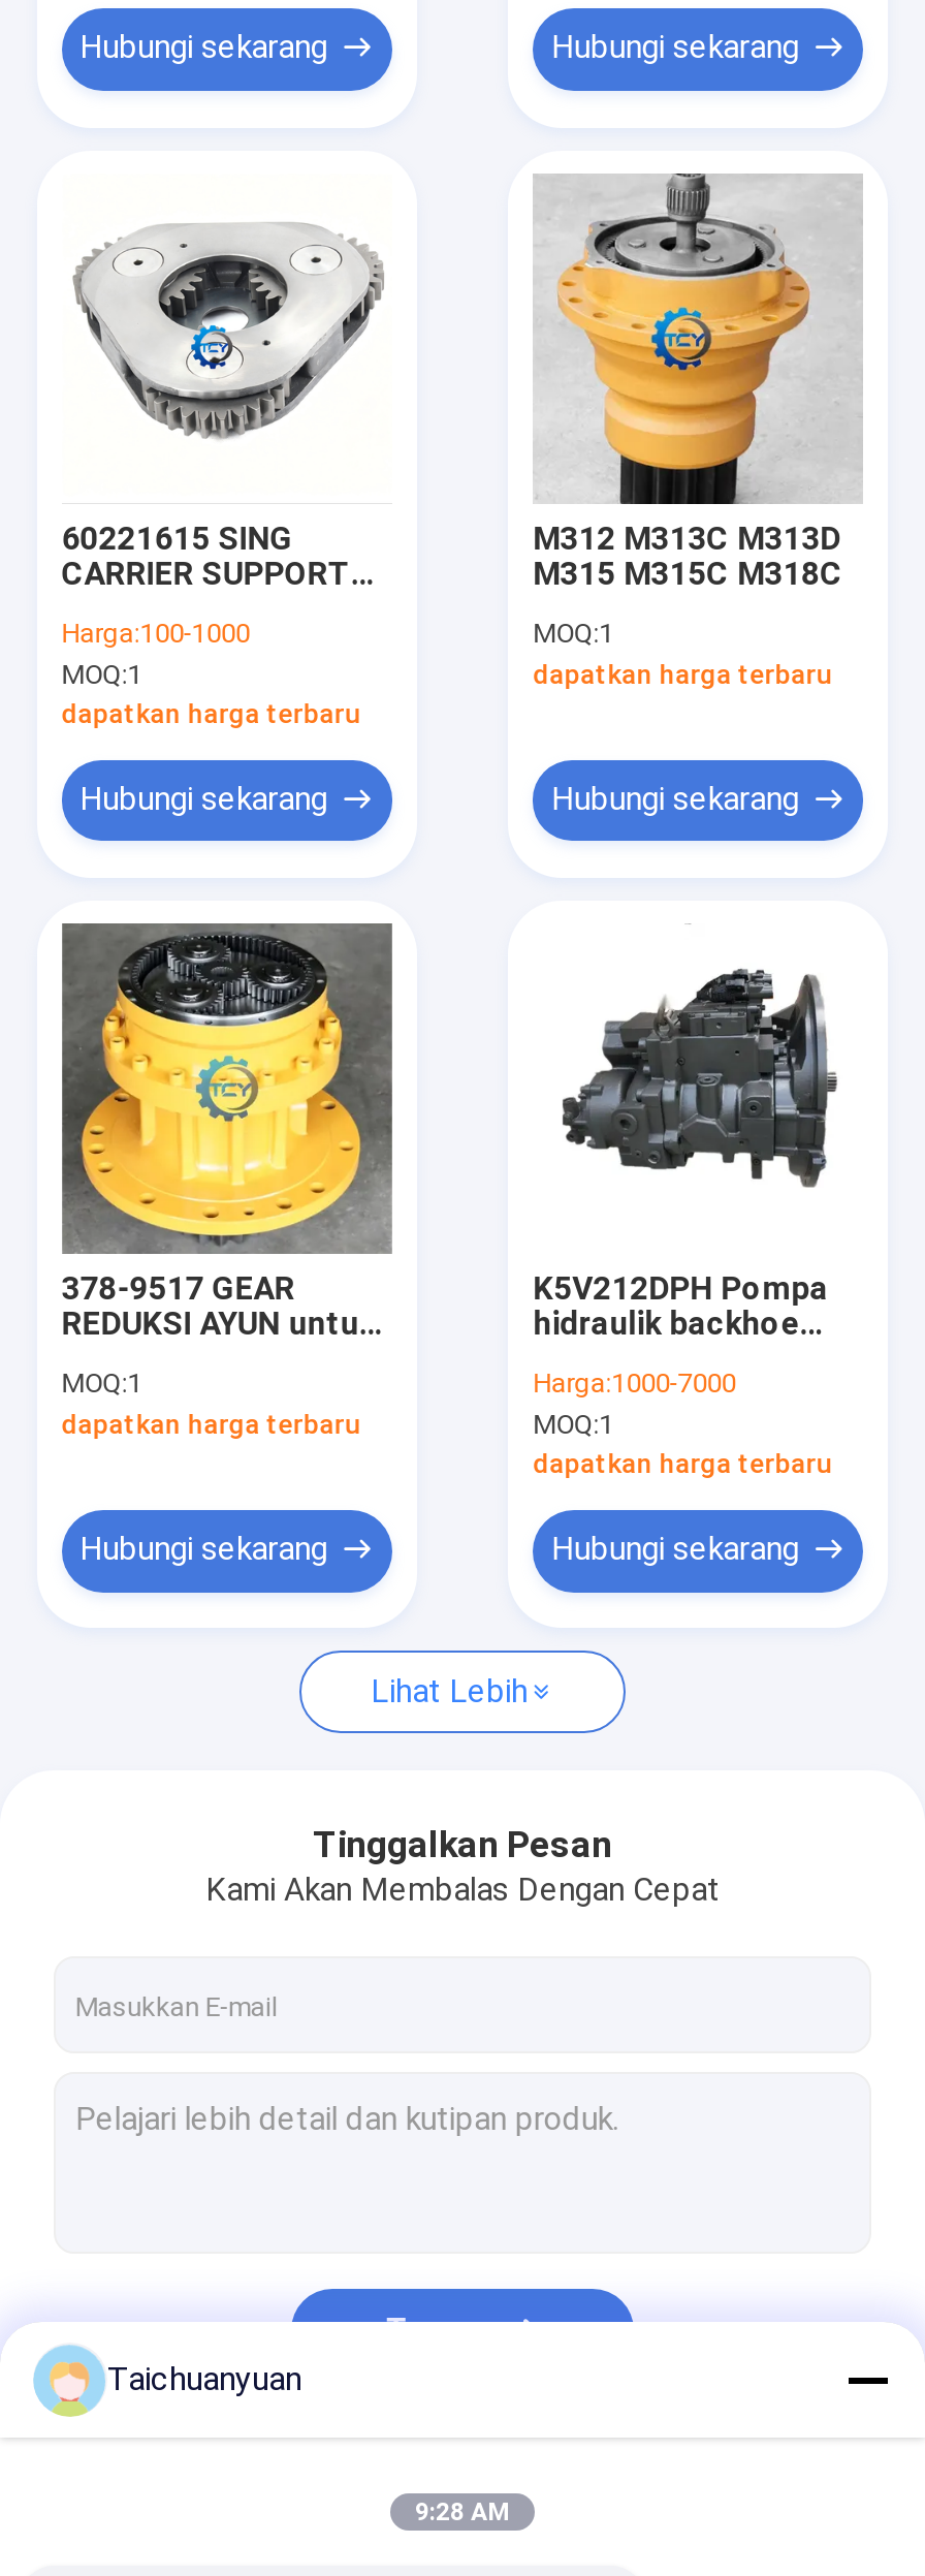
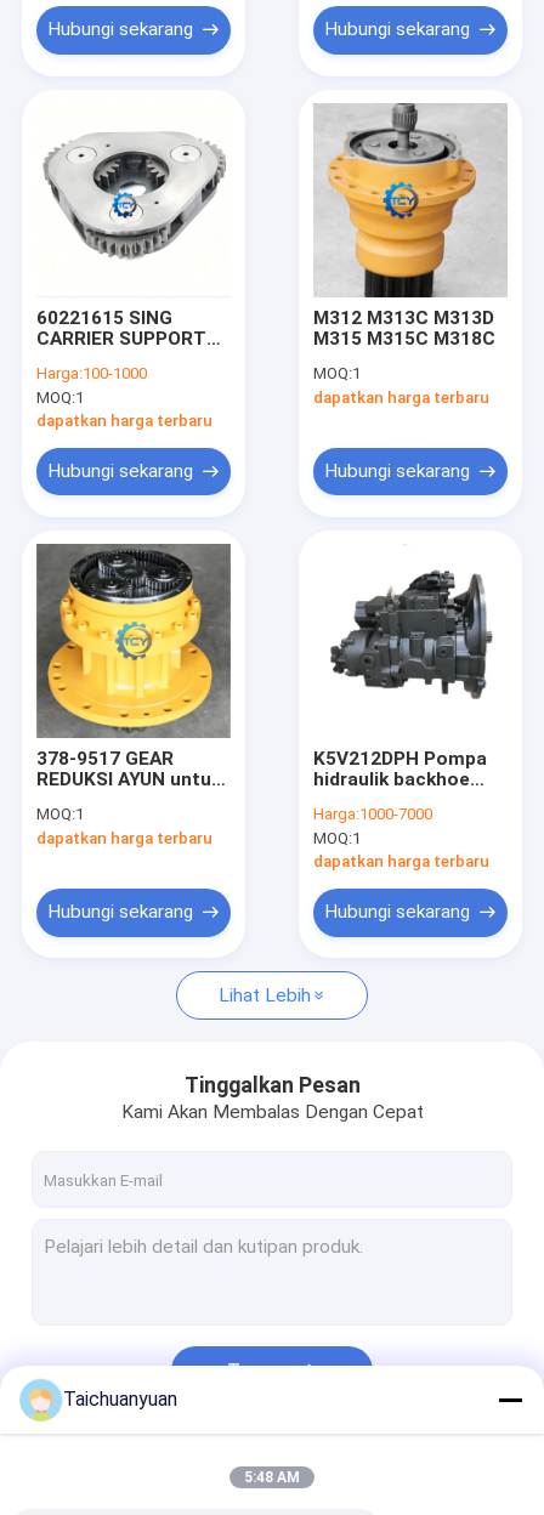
- 9:28 AM
+ 5:48 AM
